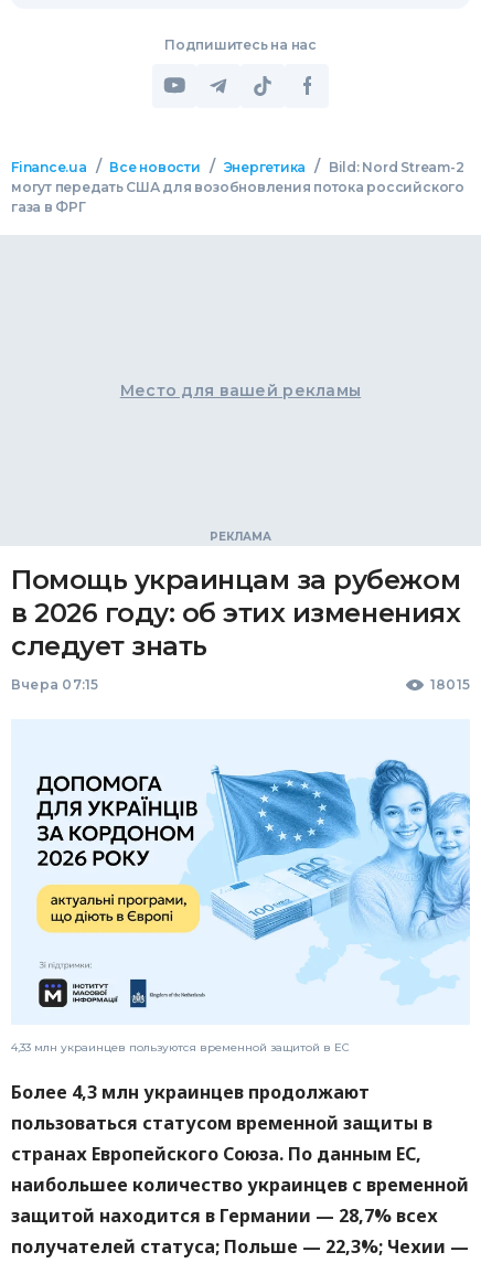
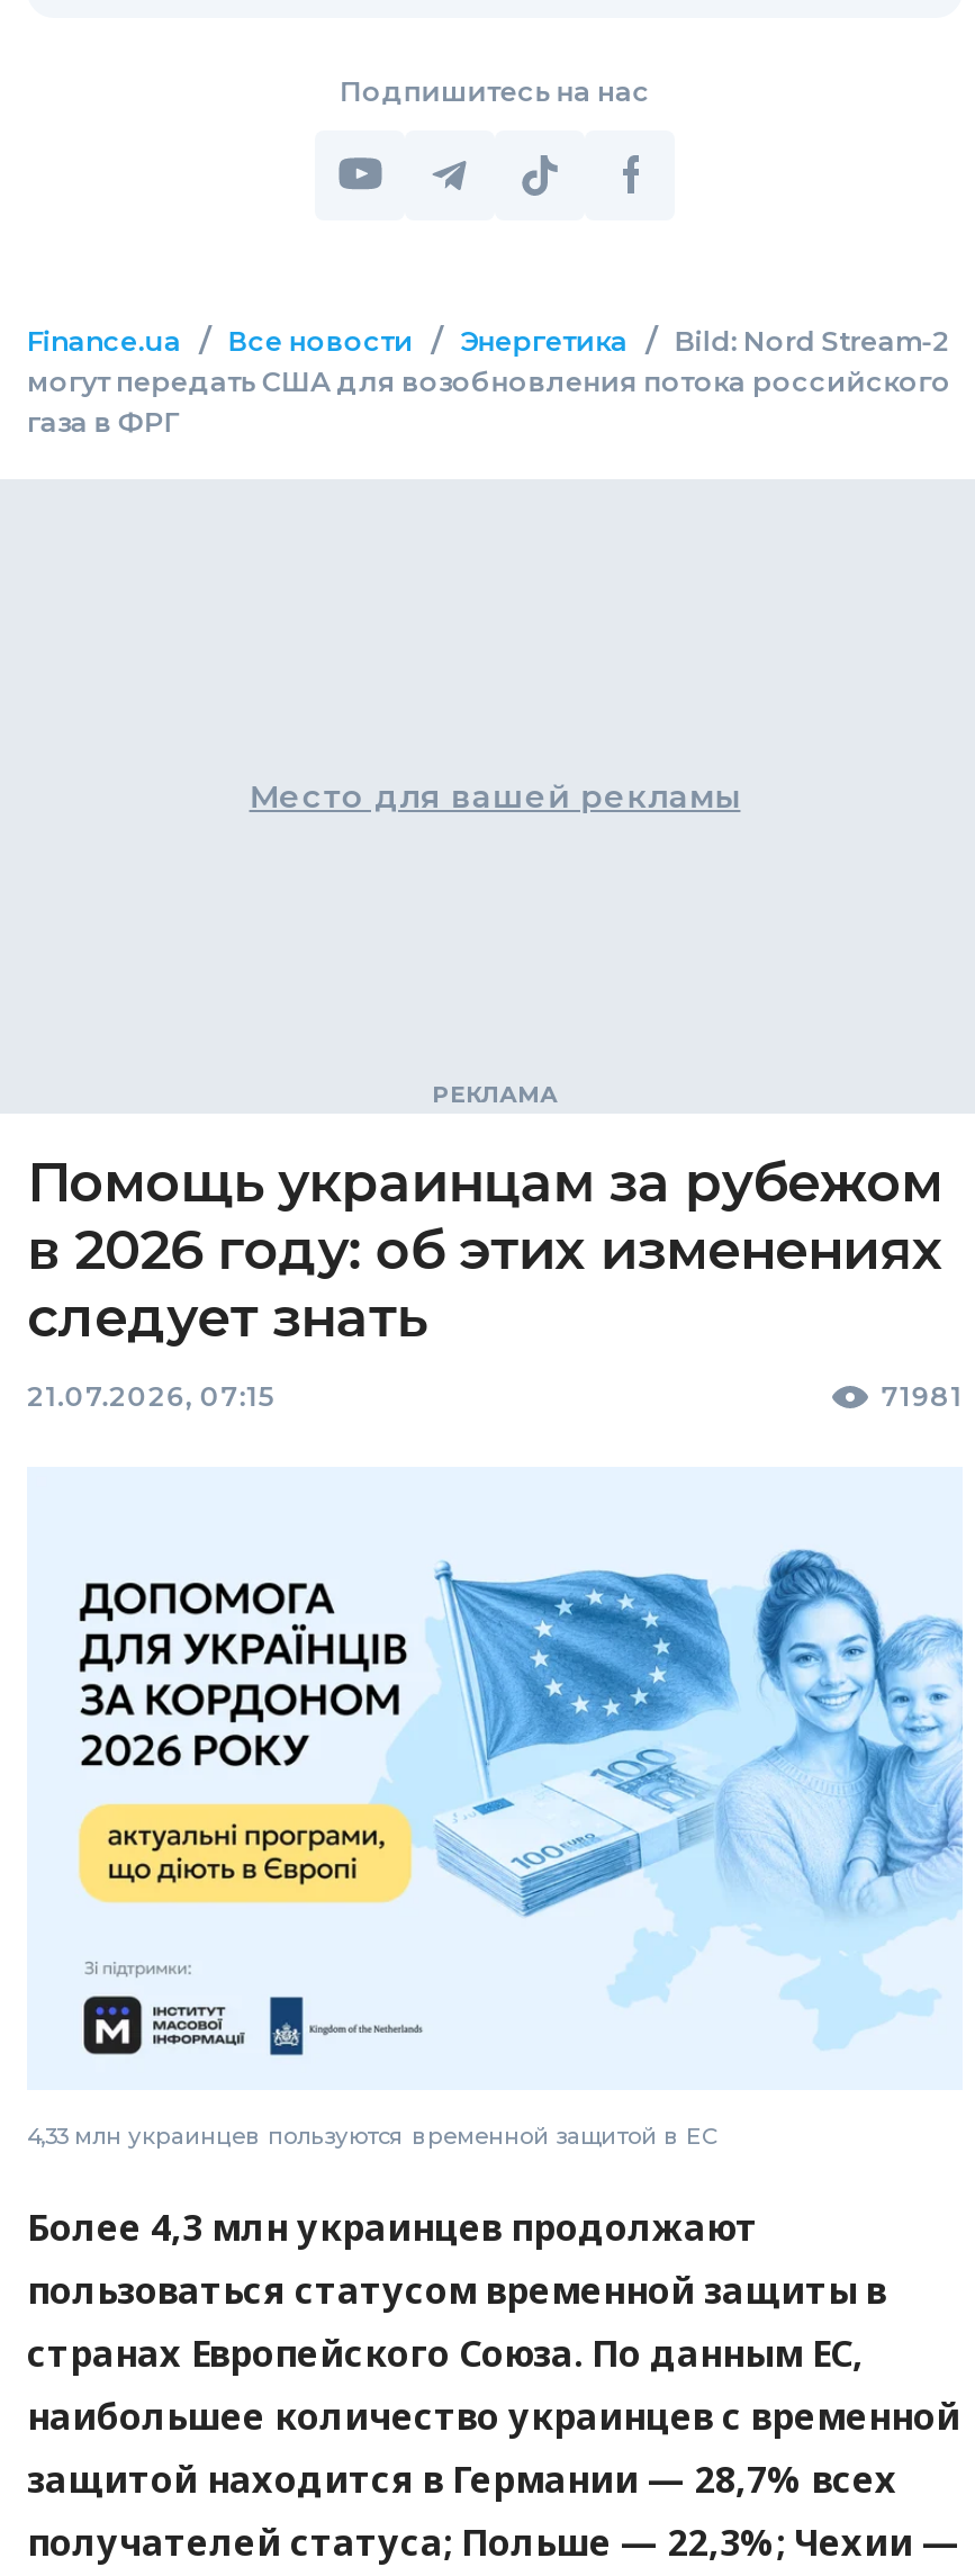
- Вчера 07:15
- 18015
+ 21.07.2026, 07:15
+ 71981
